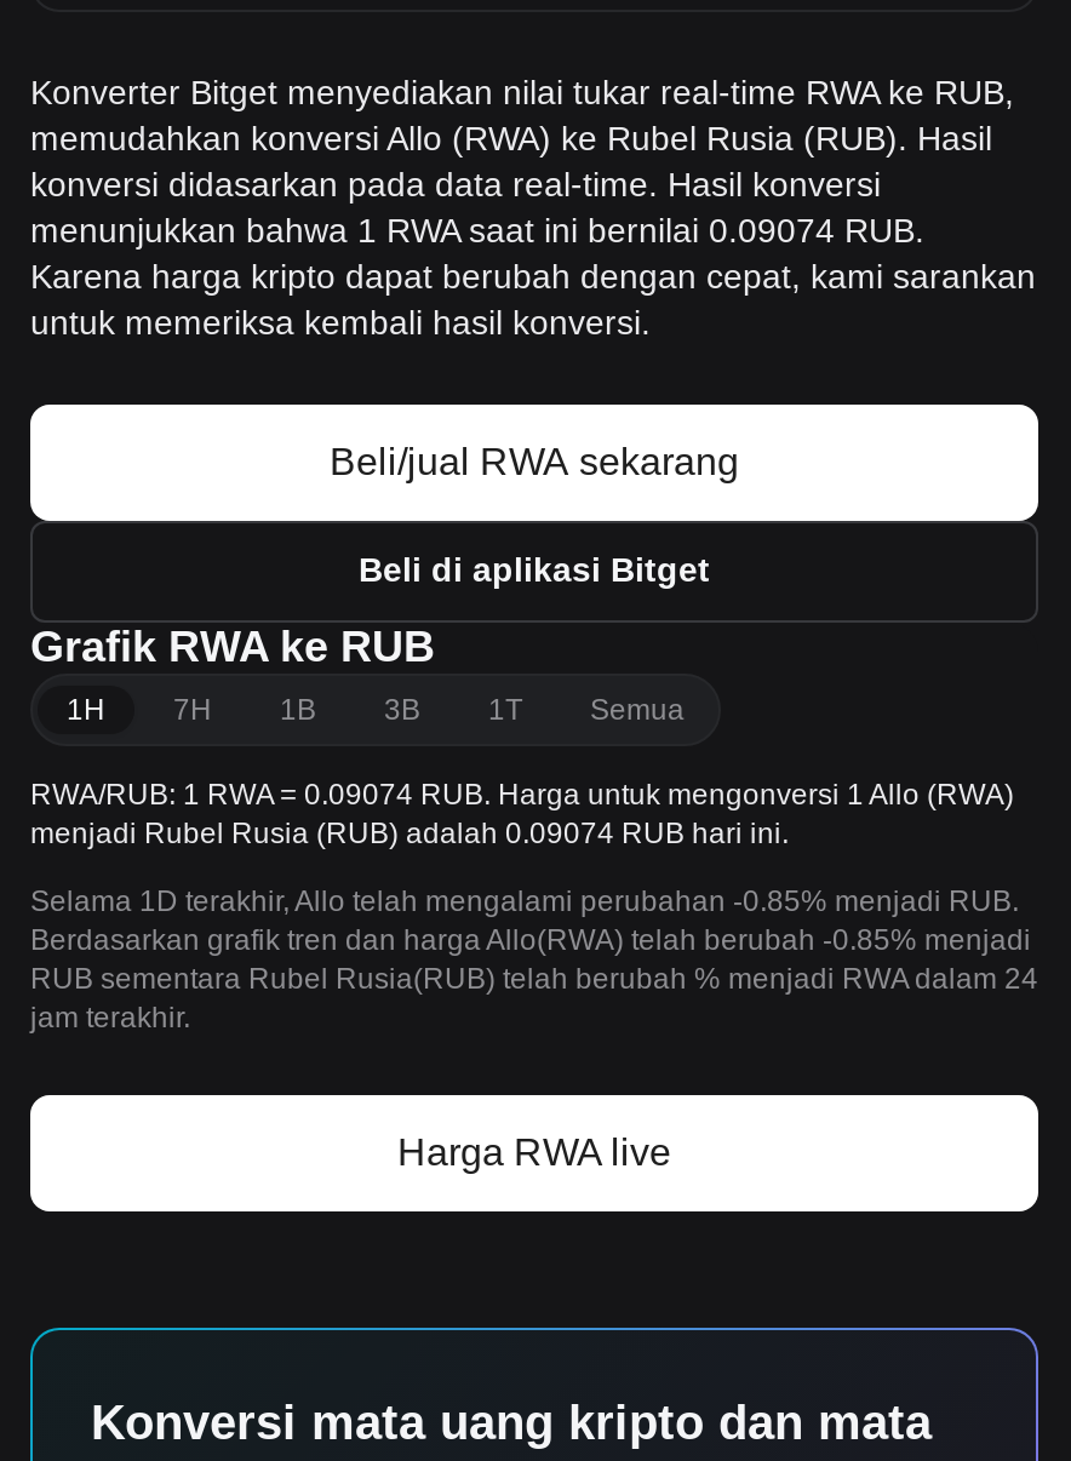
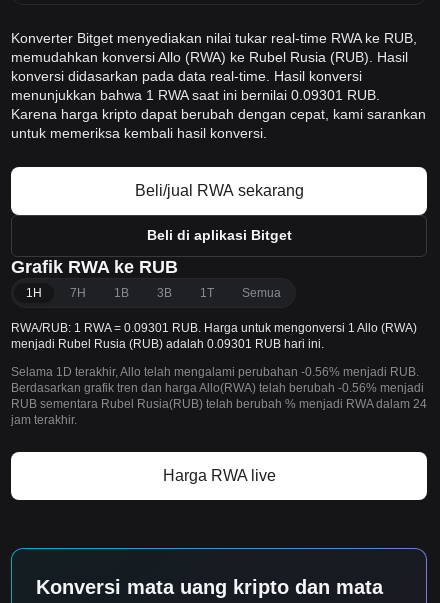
- menunjukkan bahwa 1 RWA saat ini bernilai 0.09074 RUB.
+ menunjukkan bahwa 1 RWA saat ini bernilai 0.09301 RUB.

- RWA/RUB: 1 RWA = 0.09074 RUB. Harga untuk mengonversi 1 Allo (RWA)
+ RWA/RUB: 1 RWA = 0.09301 RUB. Harga untuk mengonversi 1 Allo (RWA)

- menjadi Rubel Rusia (RUB) adalah 0.09074 RUB hari ini.
+ menjadi Rubel Rusia (RUB) adalah 0.09301 RUB hari ini.

- Selama 1D terakhir, Allo telah mengalami perubahan -0.85% menjadi RUB.
+ Selama 1D terakhir, Allo telah mengalami perubahan -0.56% menjadi RUB.

- Berdasarkan grafik tren dan harga Allo(RWA) telah berubah -0.85% menjadi
+ Berdasarkan grafik tren dan harga Allo(RWA) telah berubah -0.56% menjadi
